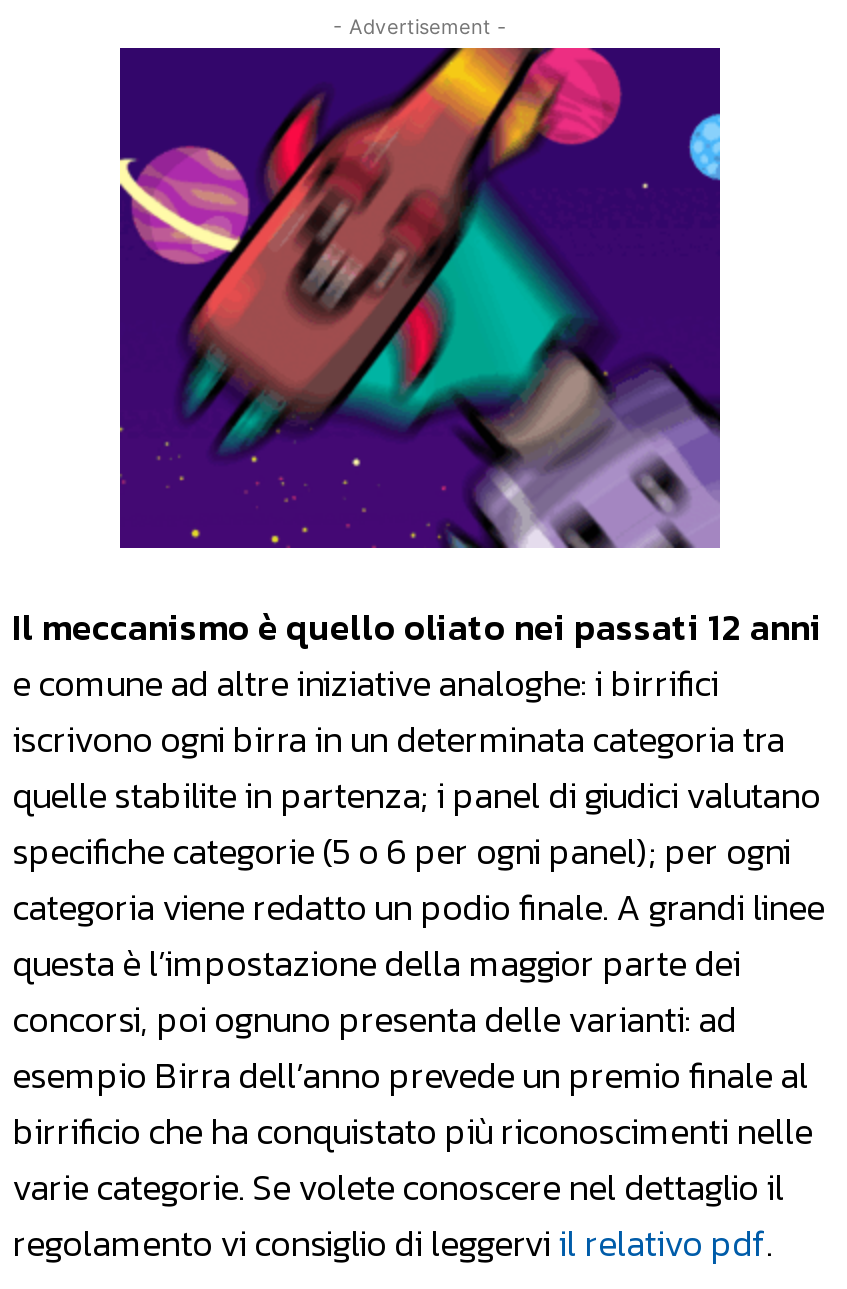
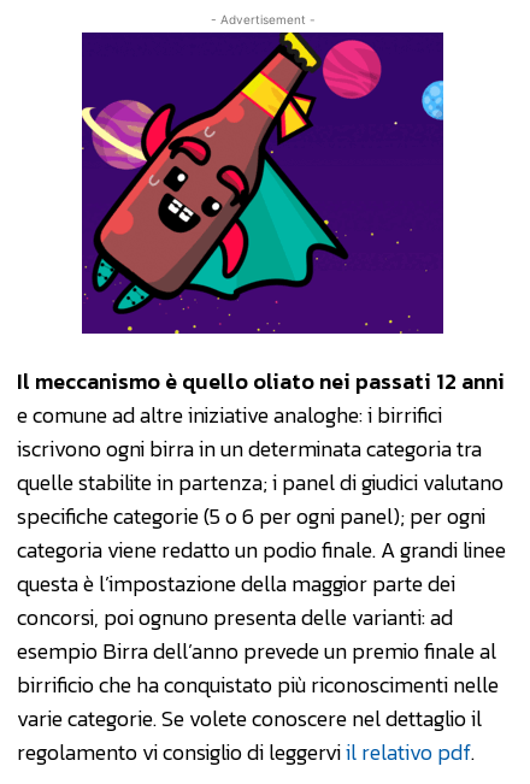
- [image]
+ [image]
